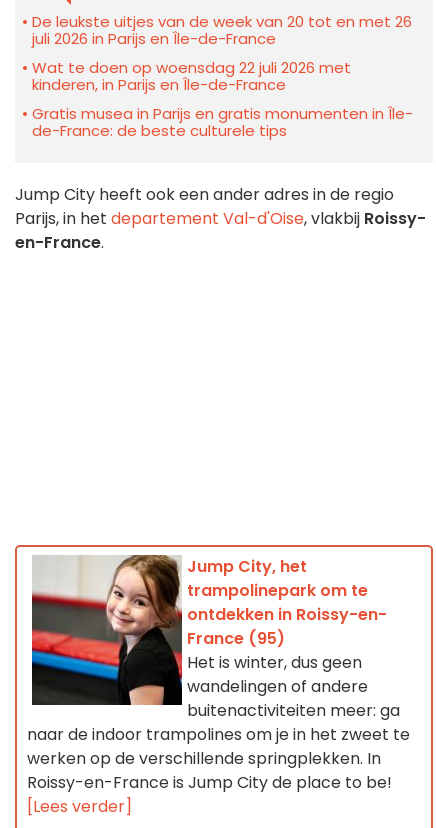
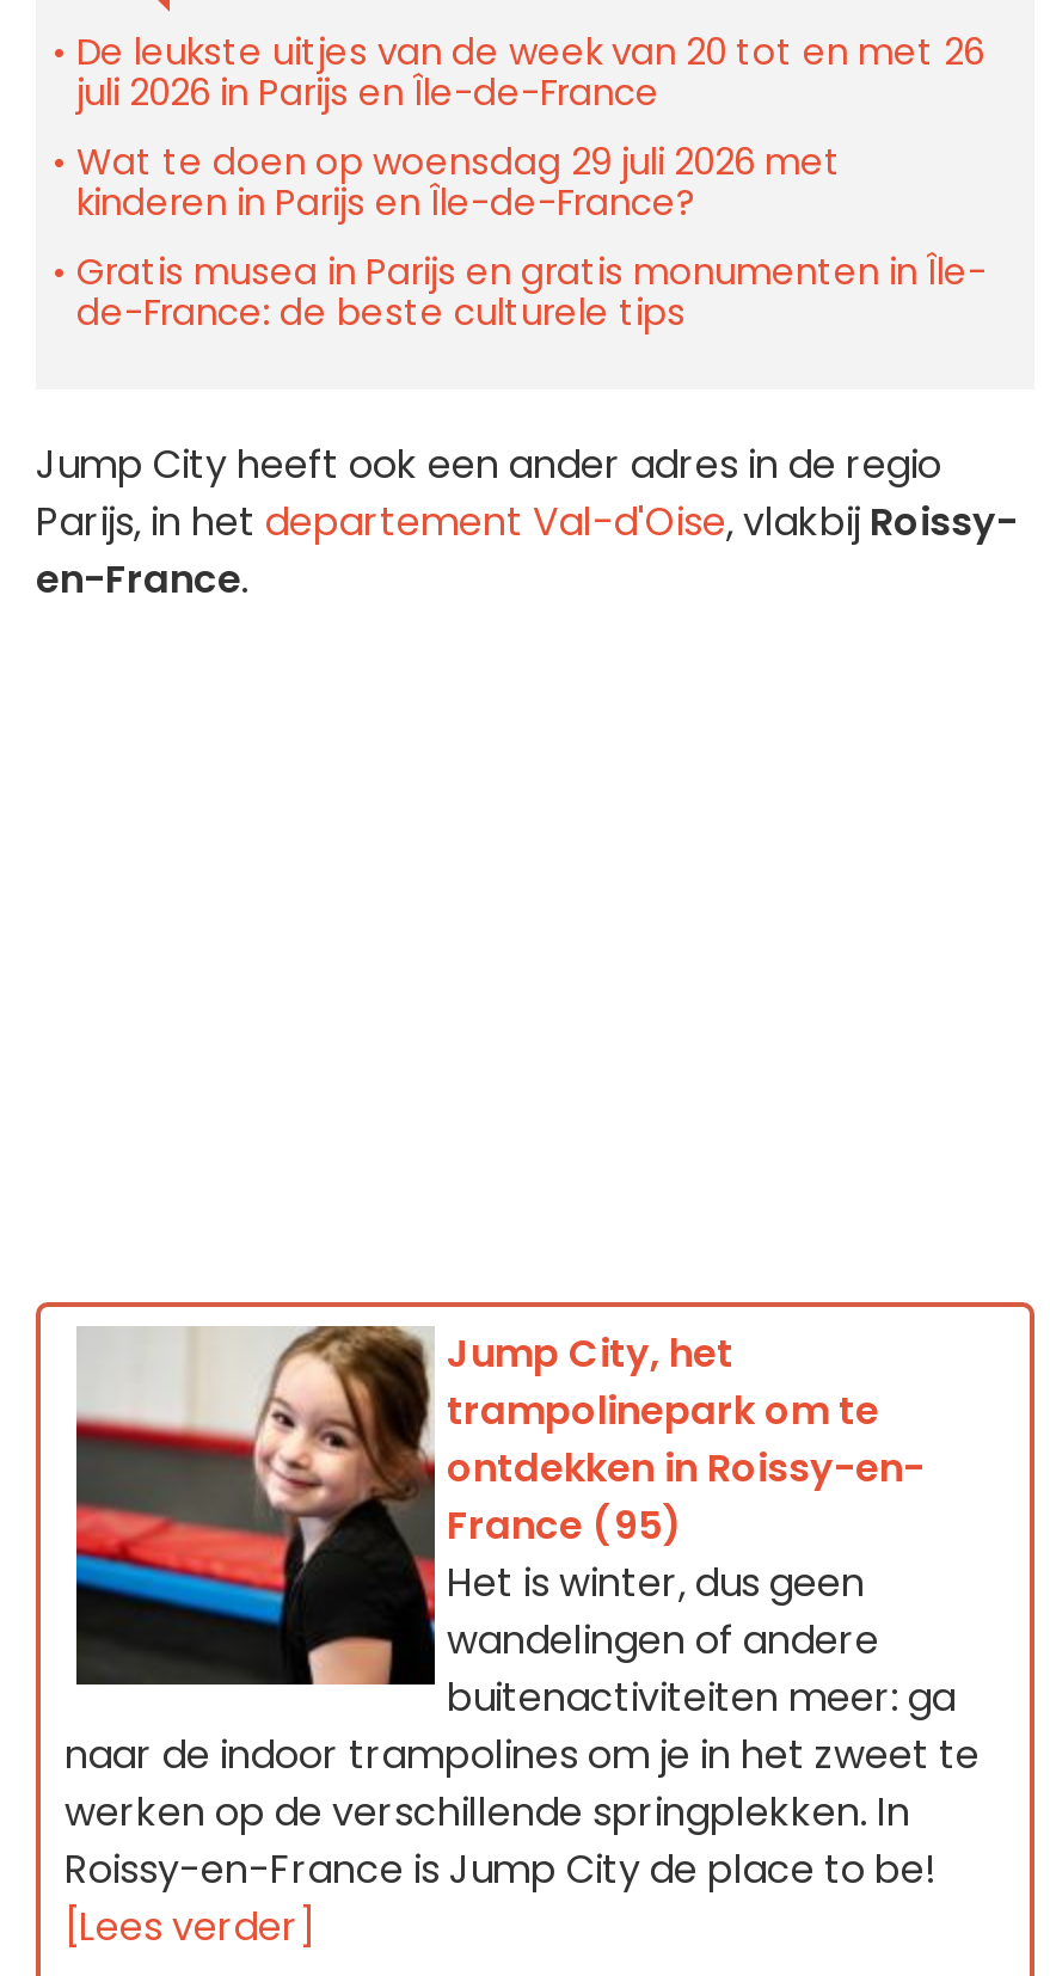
- Wat te doen op woensdag 22 juli 2026 met
+ Wat te doen op woensdag 29 juli 2026 met

- kinderen, in Parijs en Île-de-France
+ kinderen in Parijs en Île-de-France?
